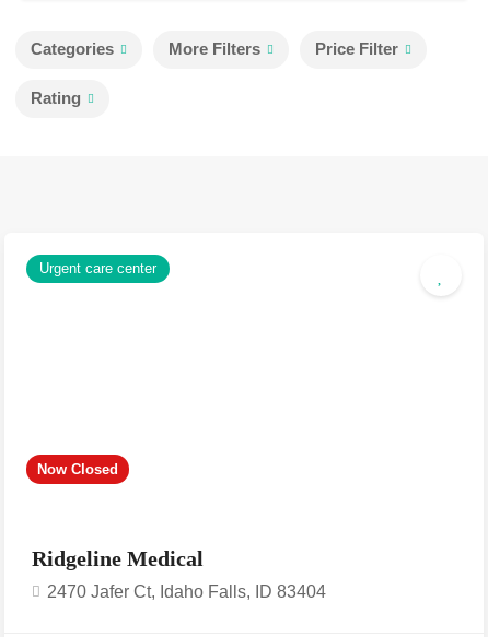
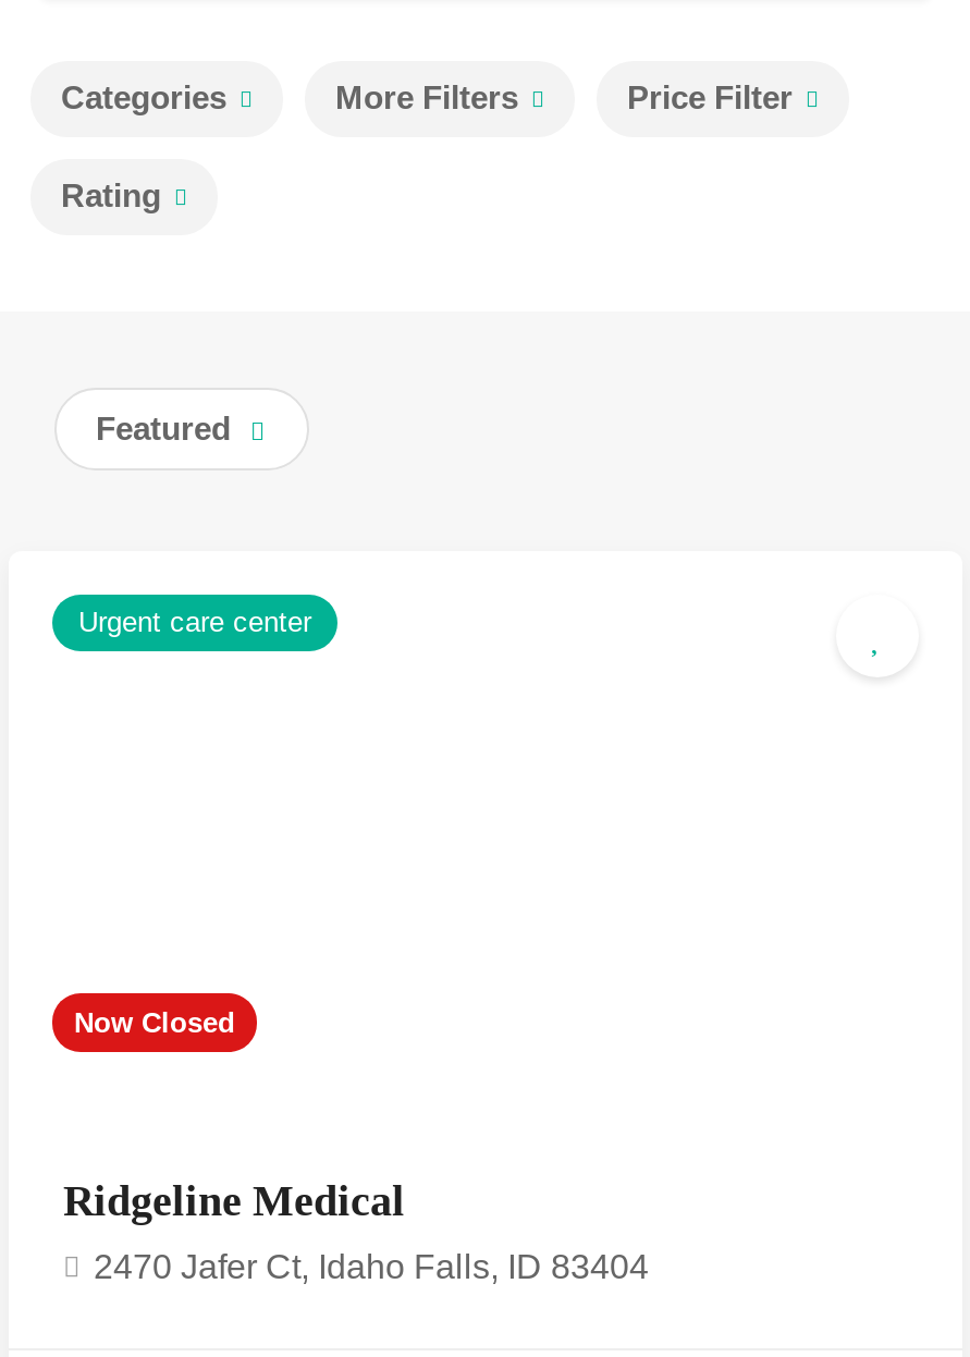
+ Featured
